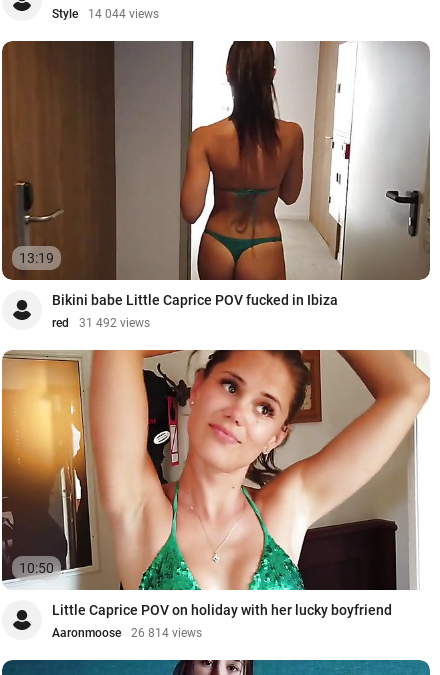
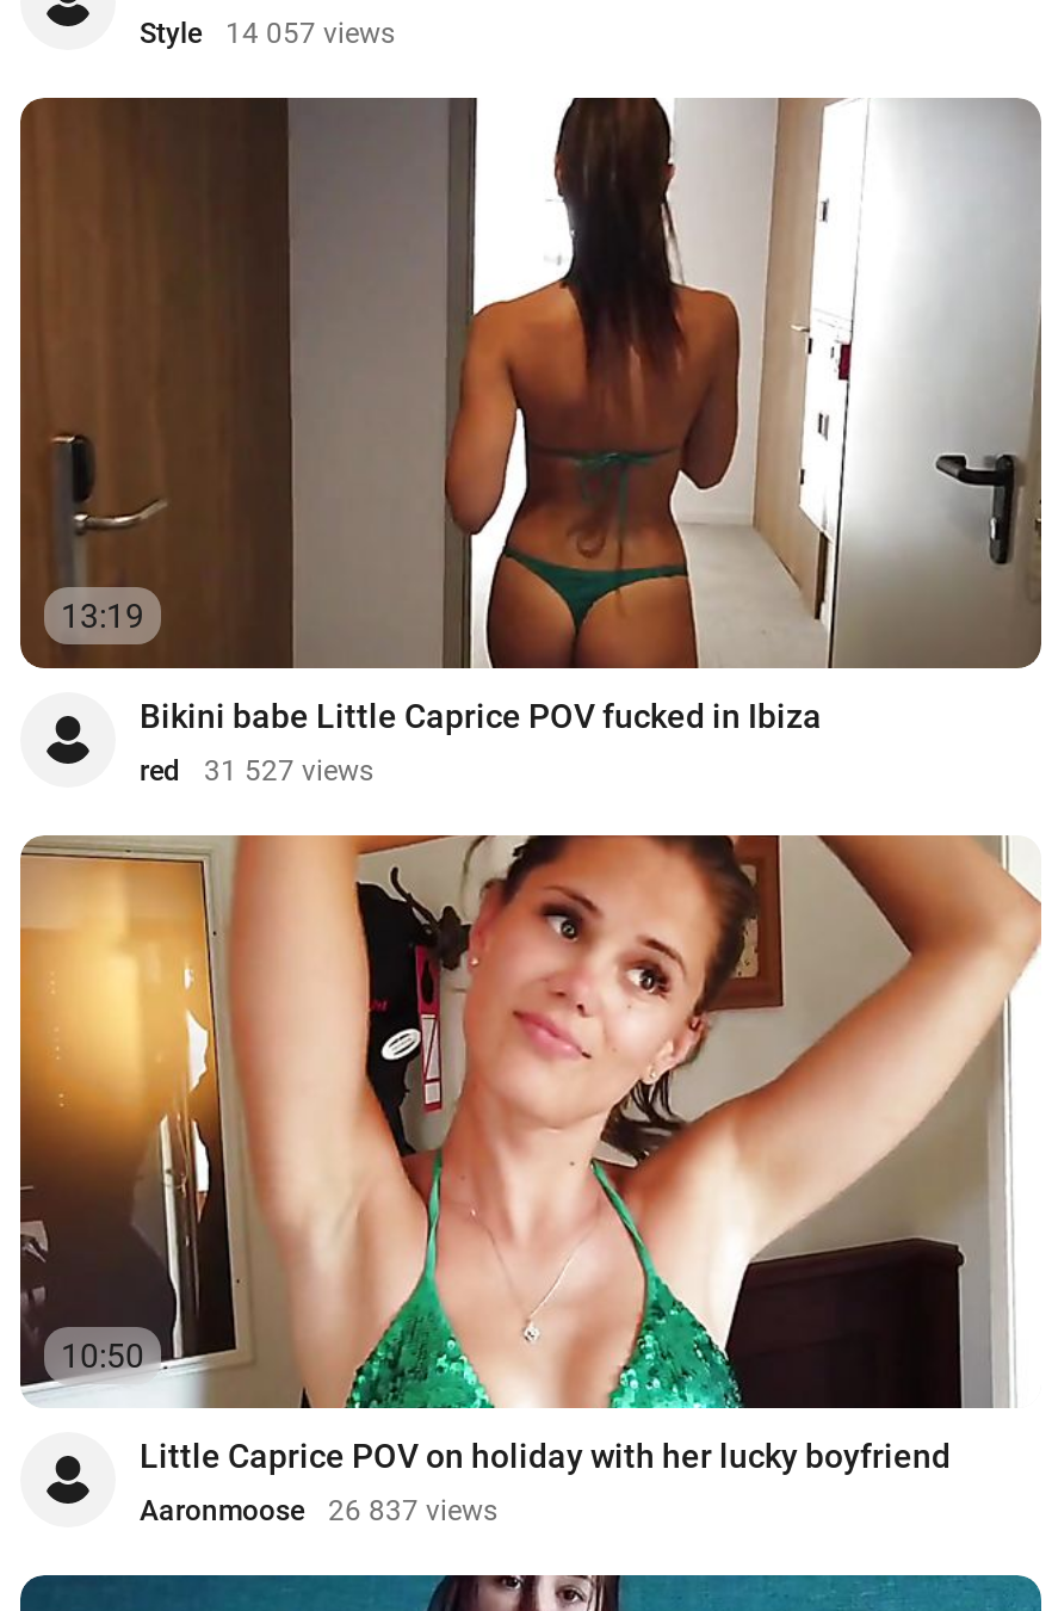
- Style 14 044 views
+ Style 14 057 views

- red 31 492 views
+ red 31 527 views

- Aaronmoose 26 814 views
+ Aaronmoose 26 837 views
